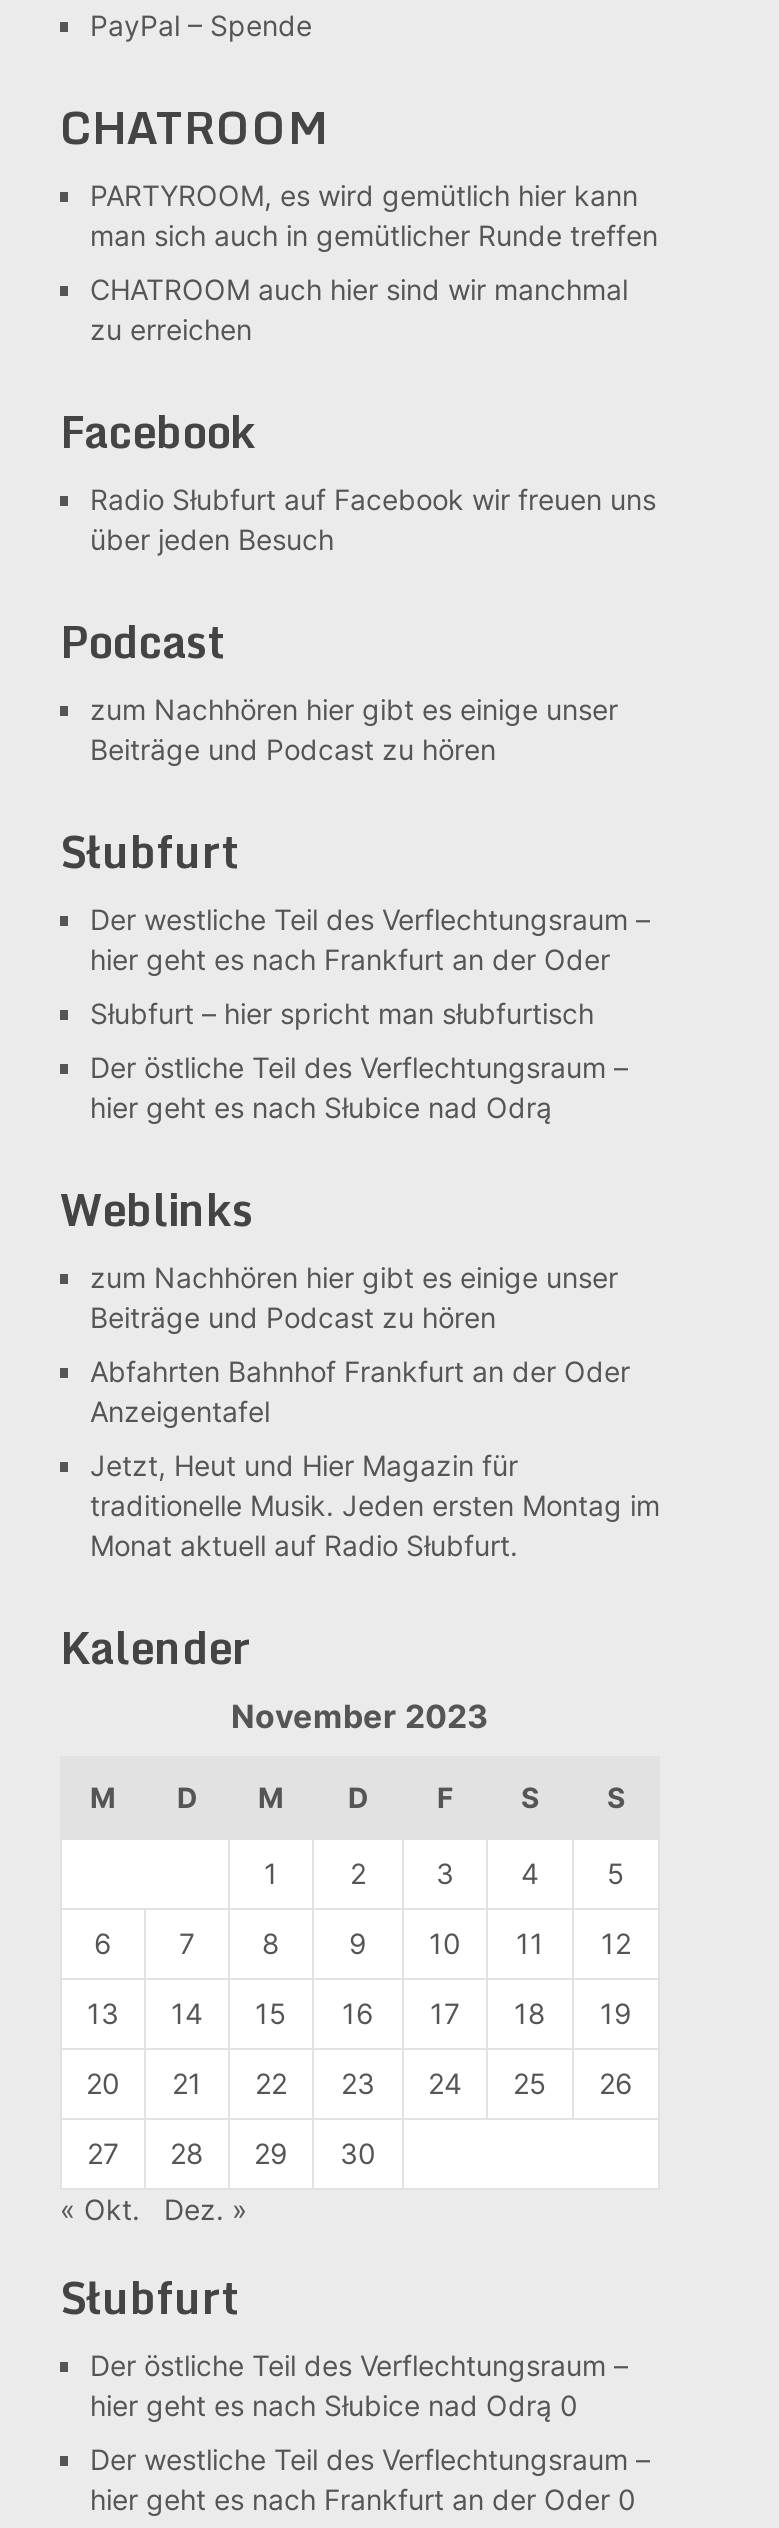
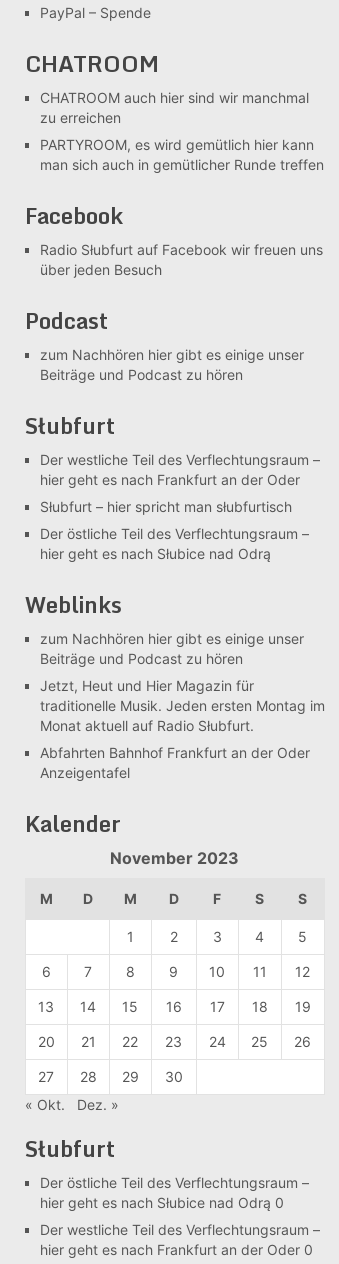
moved down: PARTYROOM, es wird gemütlich hier kann | man sich auch in gemütlicher Runde treffen

moved up: CHATROOM auch hier sind wir manchmal | zu erreichen

moved down: Abfahrten Bahnhof Frankfurt an der Oder | Anzeigentafel

moved up: Jetzt, Heut und Hier Magazin für | traditionelle Musik. Jeden ersten Montag im | Monat aktuell auf Radio Słubfurt.
